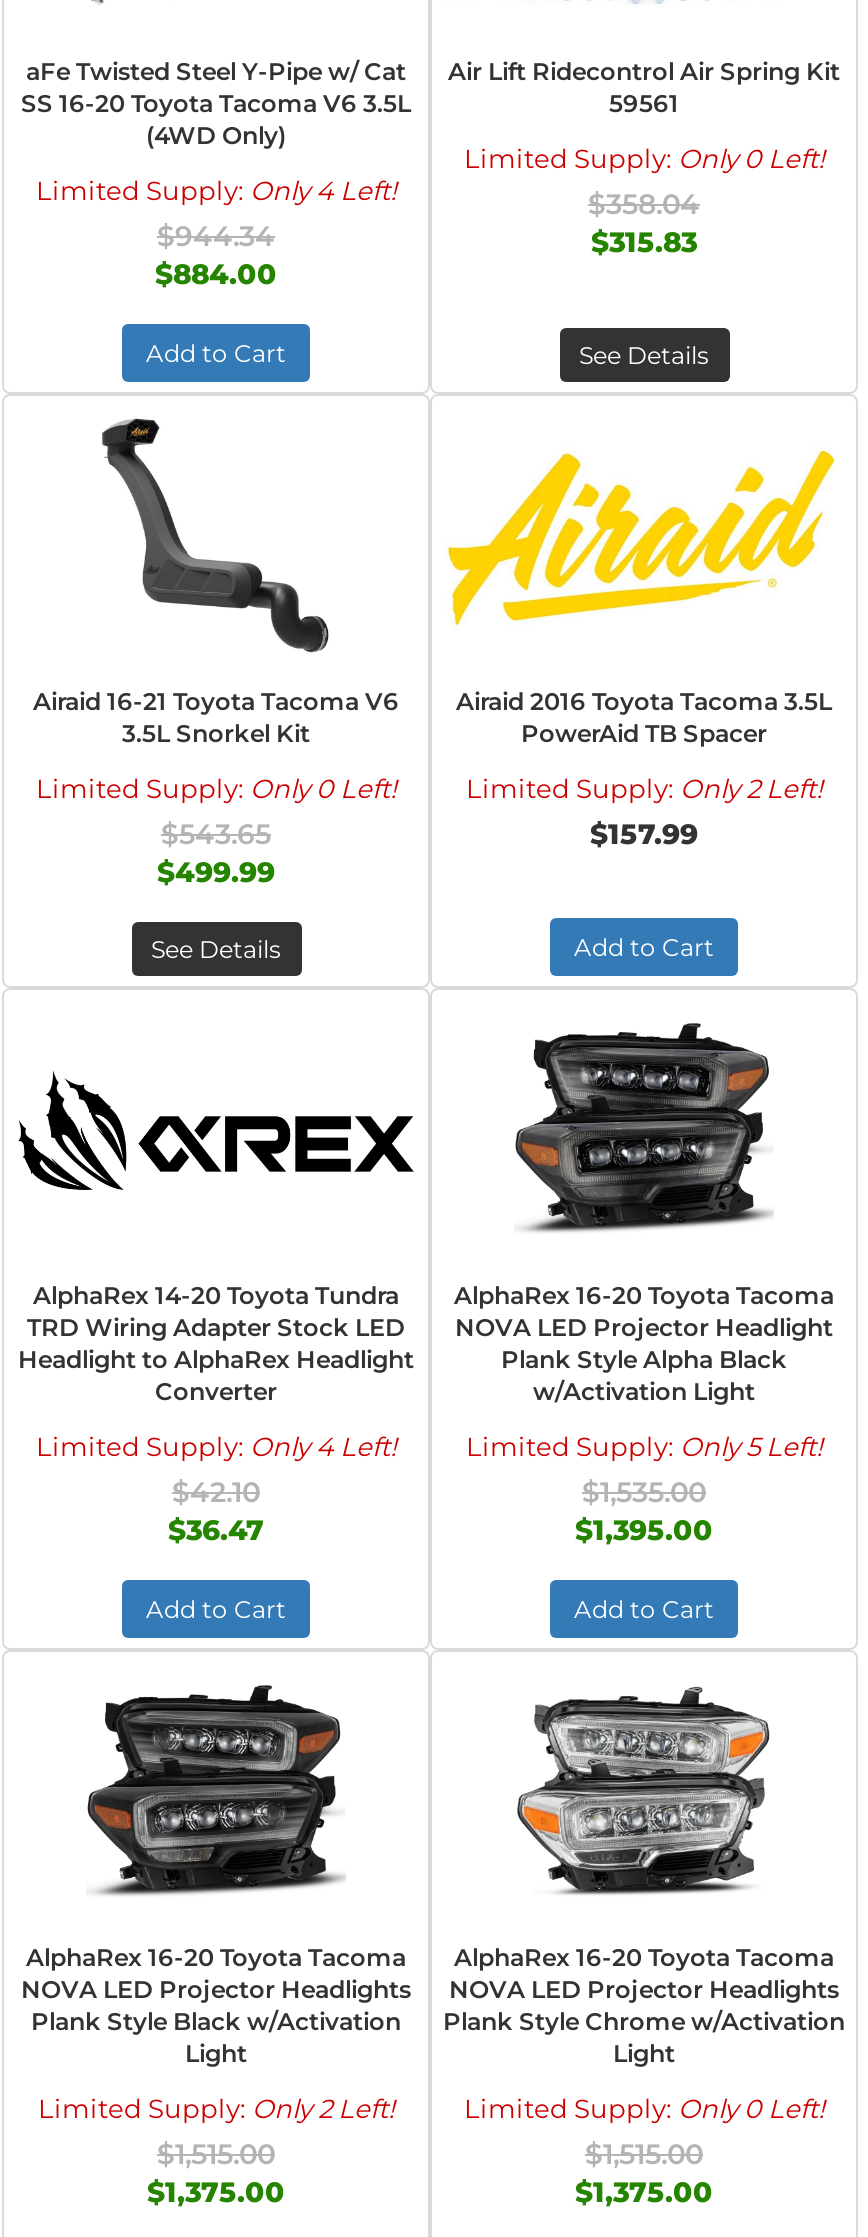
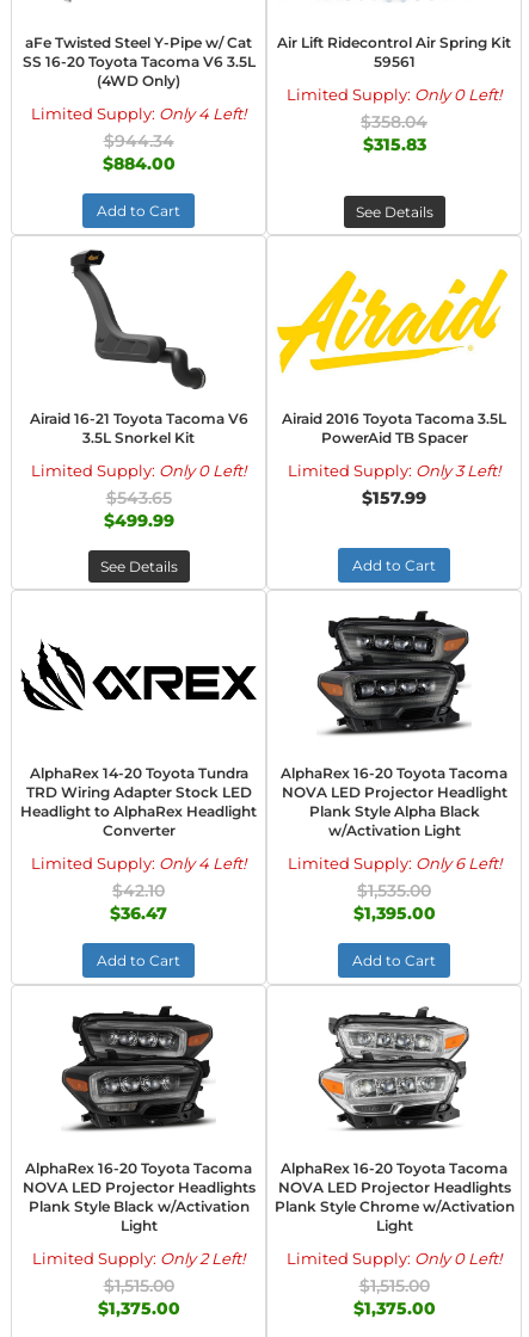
- Limited Supply: Only 2 Left!
+ Limited Supply: Only 3 Left!

- Limited Supply: Only 5 Left!
+ Limited Supply: Only 6 Left!
